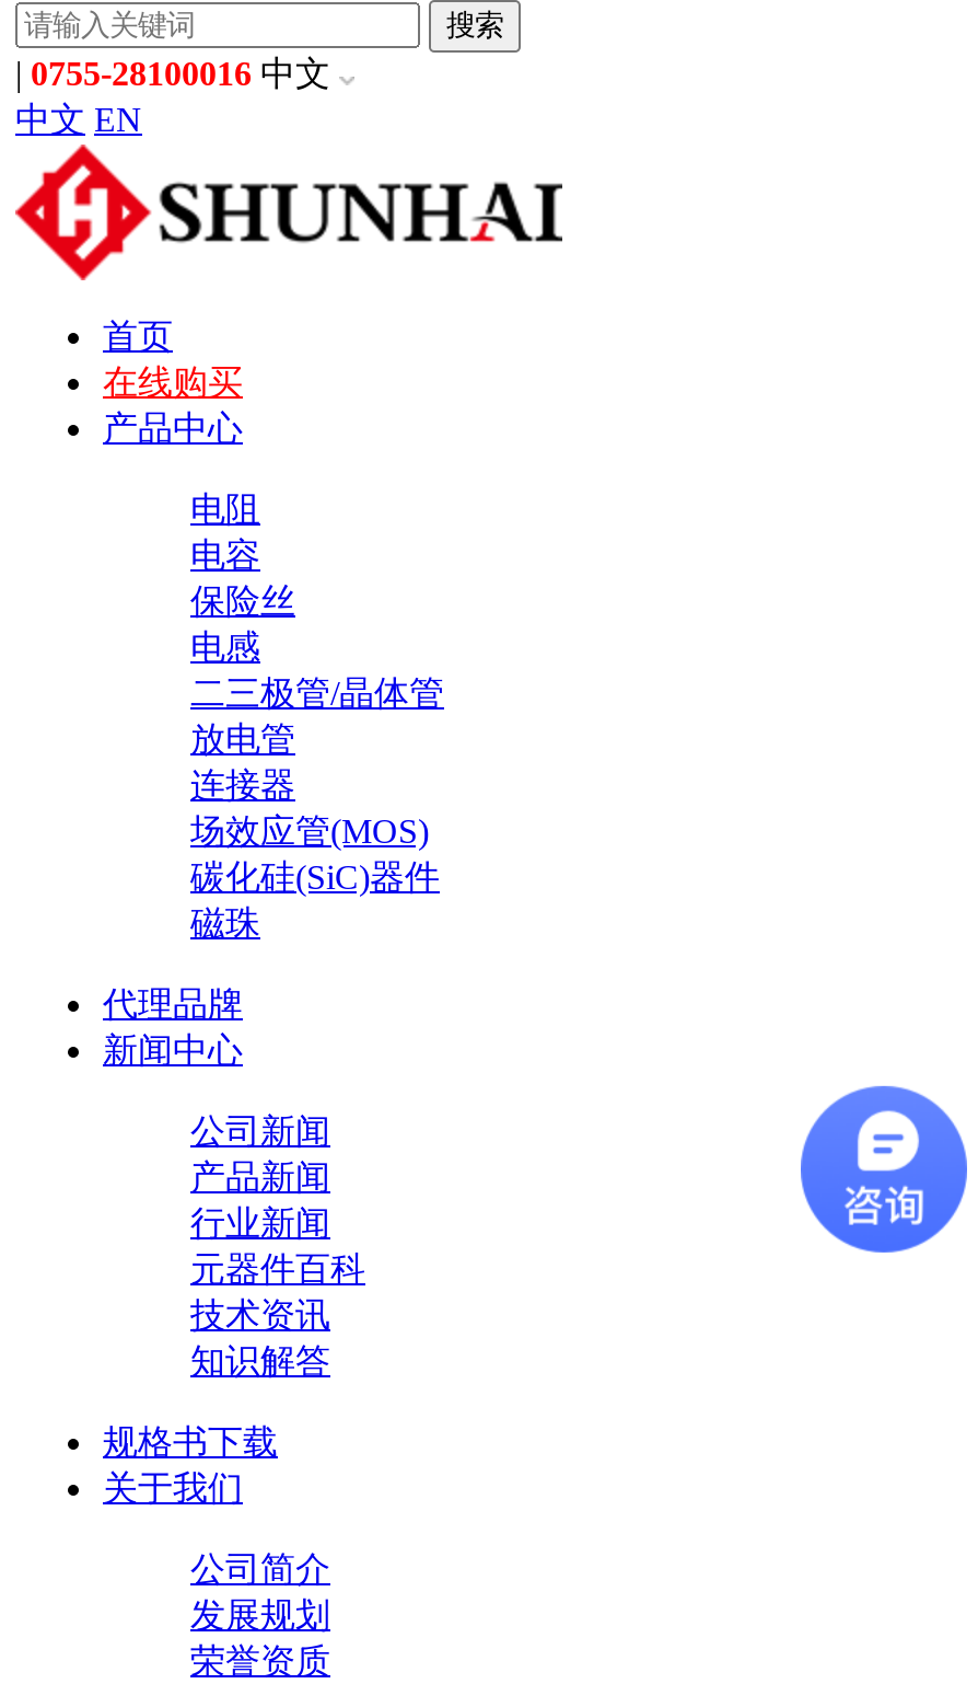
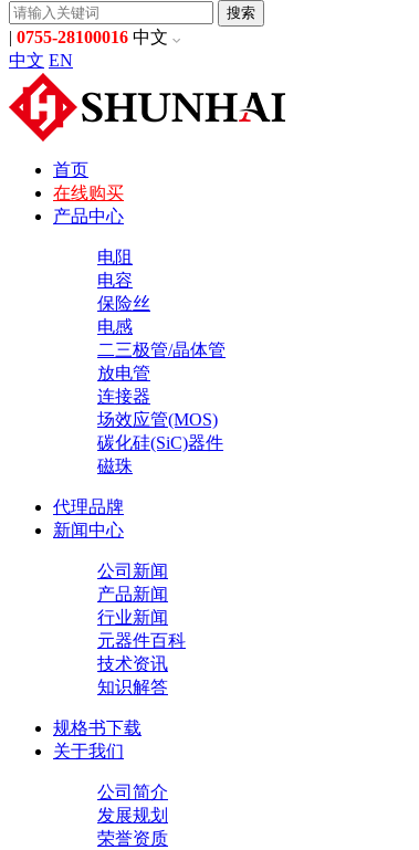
- [image]
